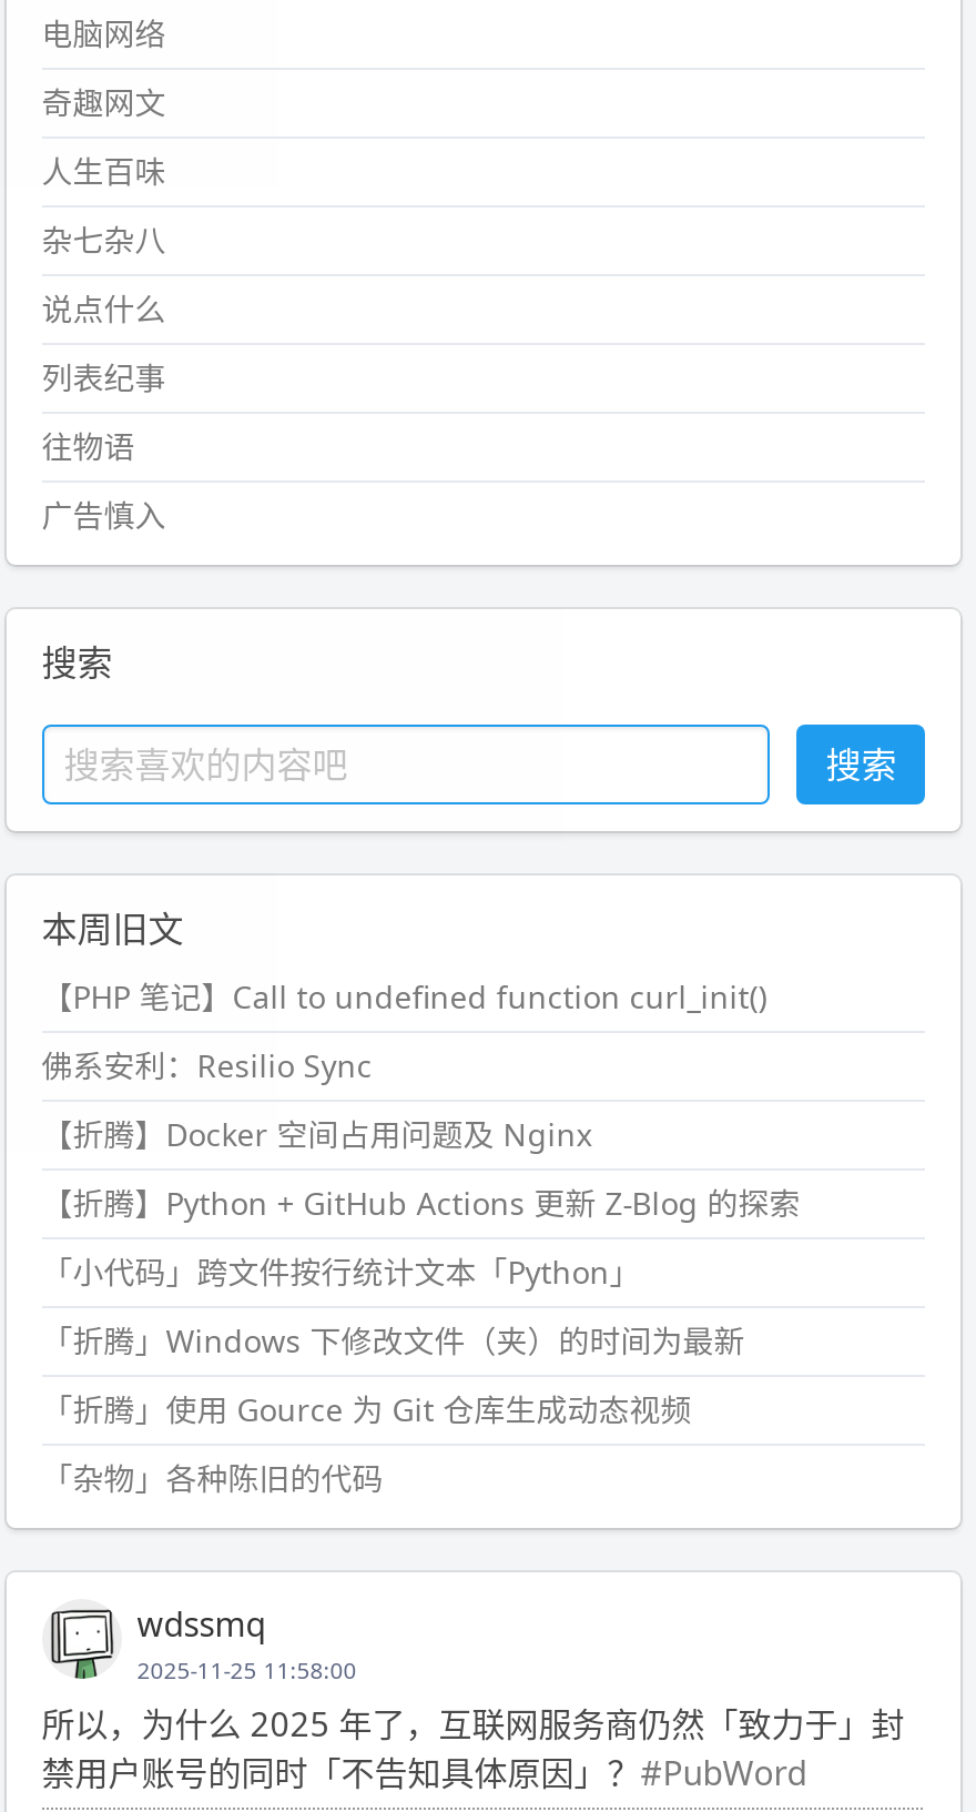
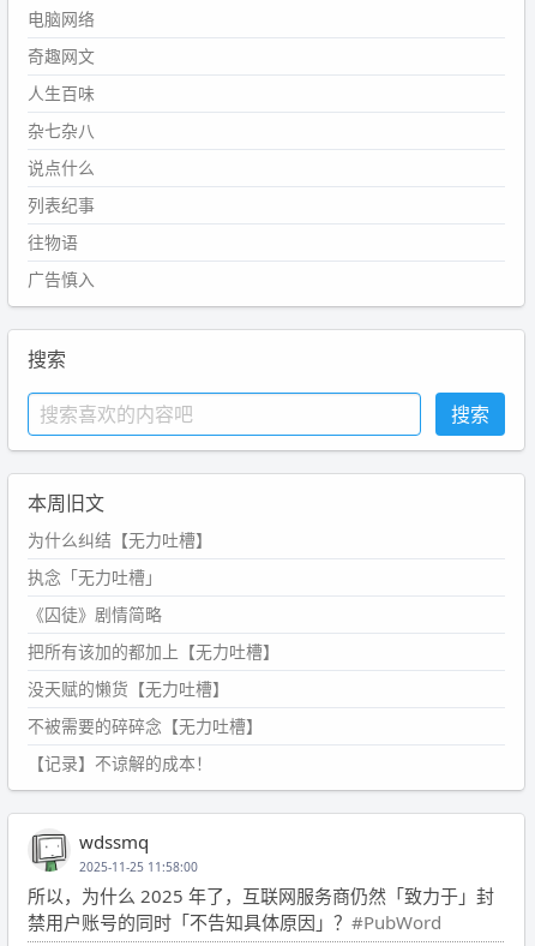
- 【PHP 笔记】Call to undefined function curl_init()
- 佛系安利：Resilio Sync
- 【折腾】Docker 空间占用问题及 Nginx
- 【折腾】Python + GitHub Actions 更新 Z-Blog 的探索
- 「小代码」跨文件按行统计文本「Python」
- 「折腾」Windows 下修改文件（夹）的时间为最新
- 「折腾」使用 Gource 为 Git 仓库生成动态视频
- 「杂物」各种陈旧的代码
+ 为什么纠结【无力吐槽】
+ 执念「无力吐槽」
+ 《囚徒》剧情简略
+ 把所有该加的都加上【无力吐槽】
+ 没天赋的懒货【无力吐槽】
+ 不被需要的碎碎念【无力吐槽】
+ 【记录】不谅解的成本！
